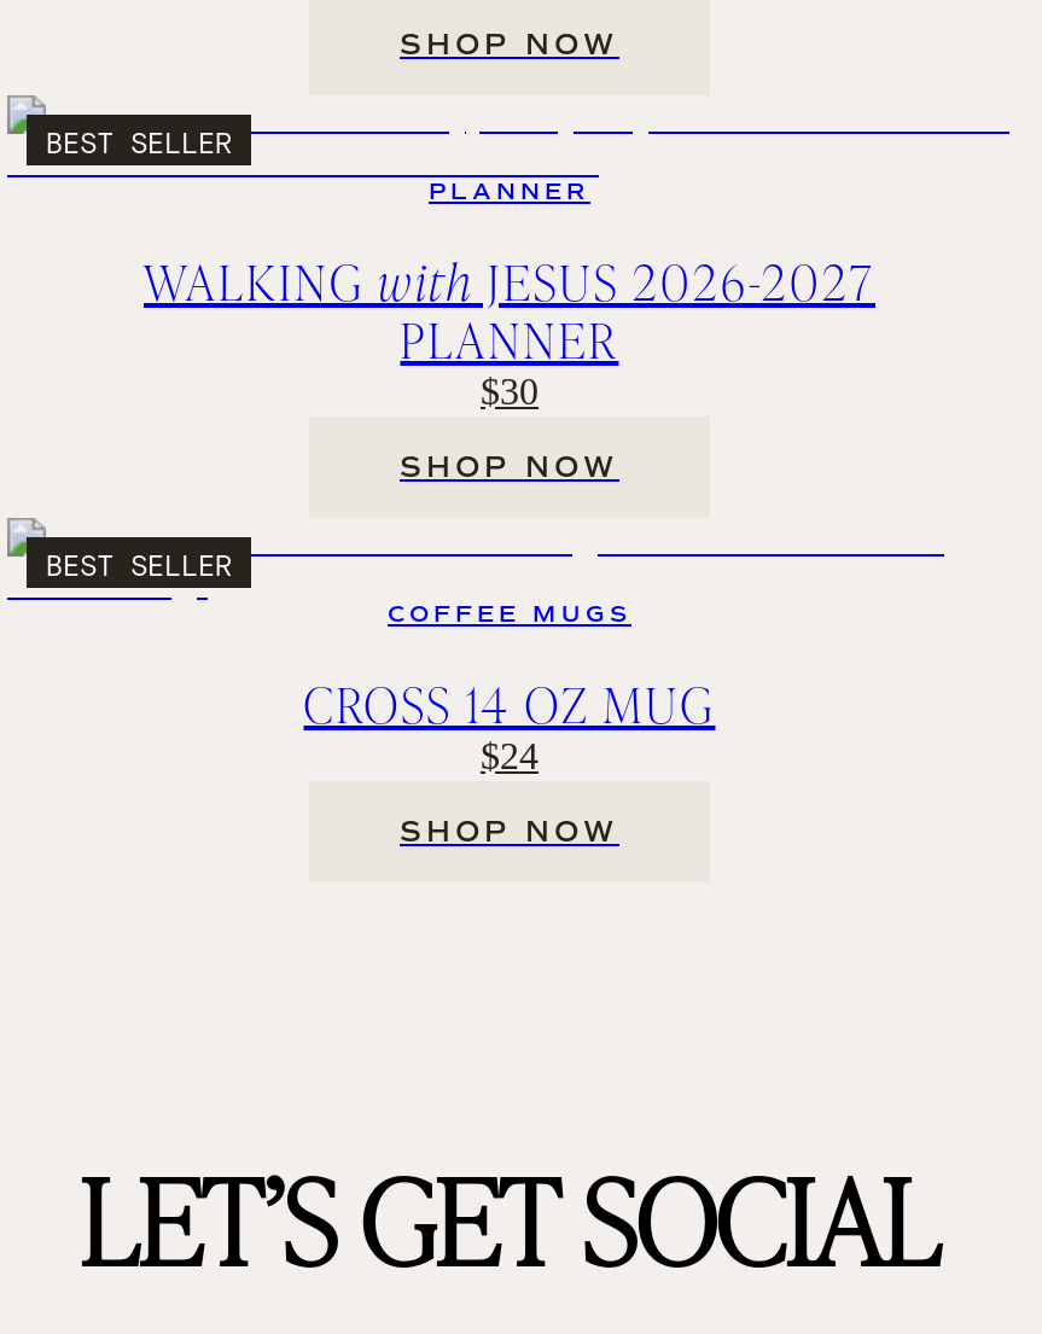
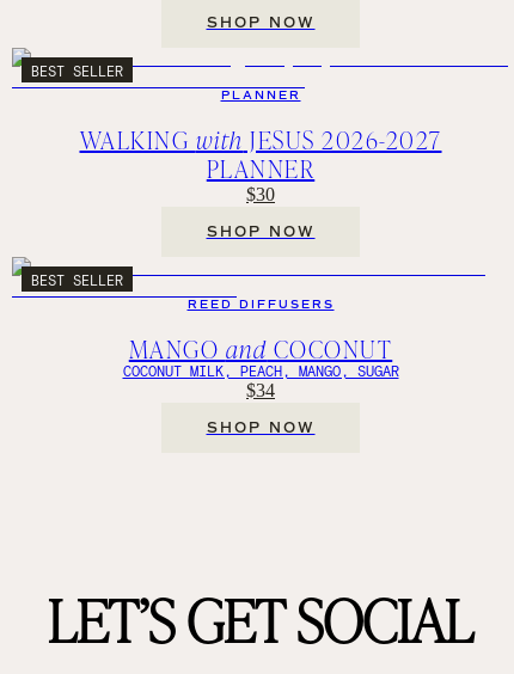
- COFFEE MUGS
+ REED DIFFUSERS

- CROSS 14 OZ MUG
- $24
+ MANGO and COCONUT
+ COCONUT MILK, PEACH, MANGO, SUGAR
+ $34
